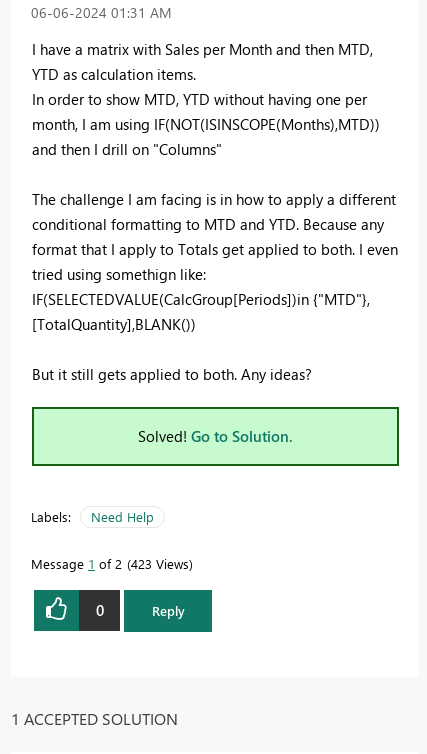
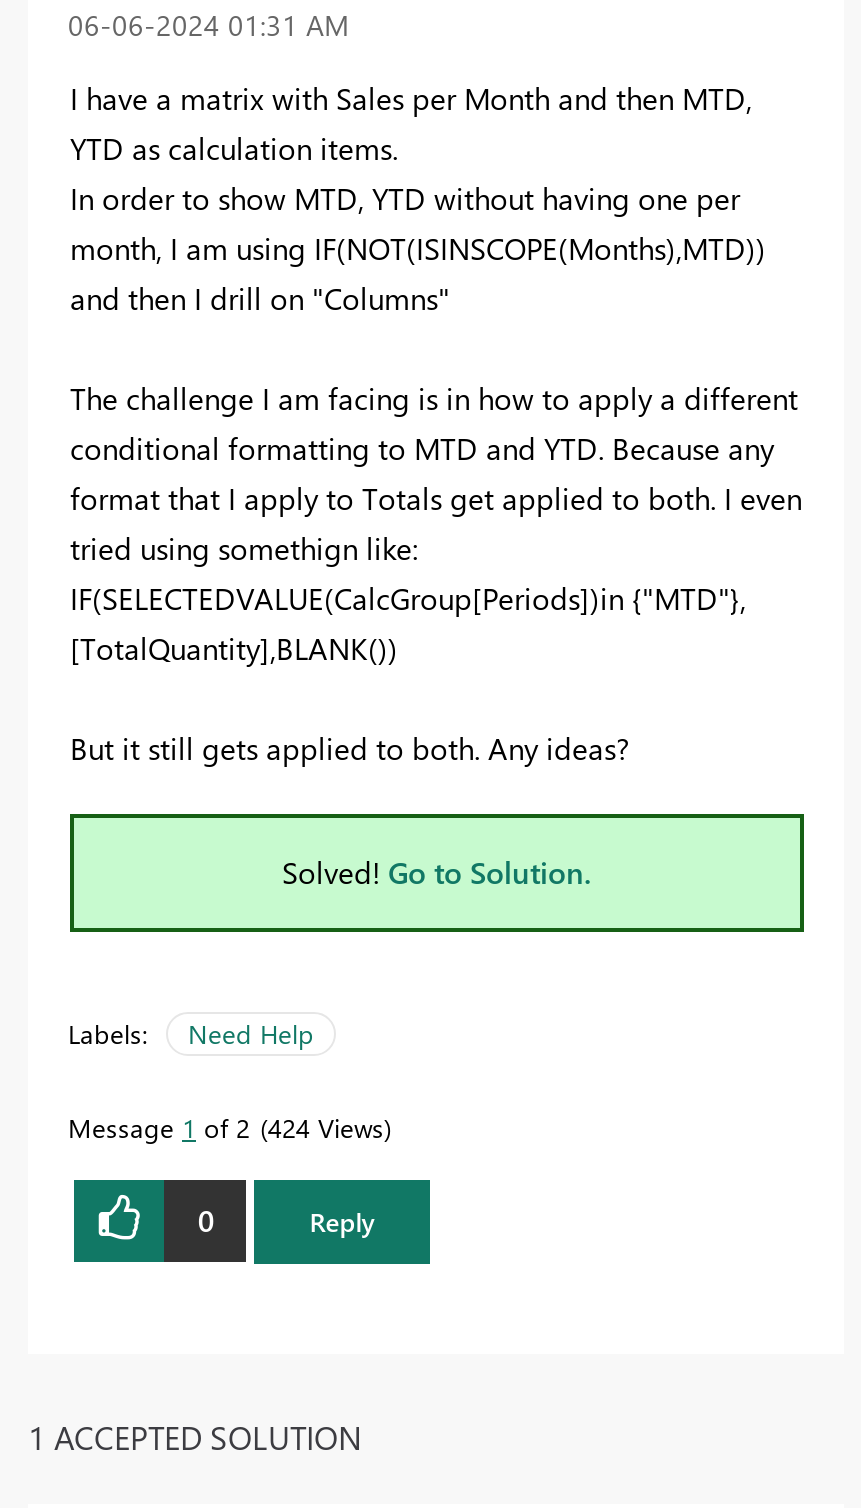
- Message 1 of 2 423 Views
+ Message 1 of 2 424 Views
